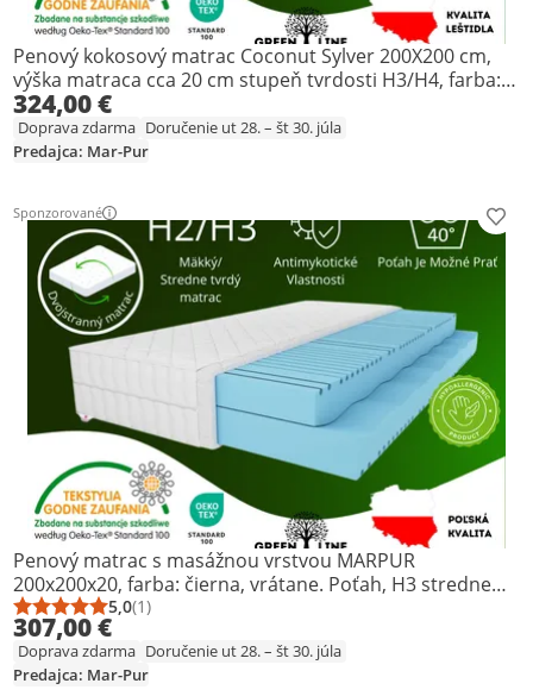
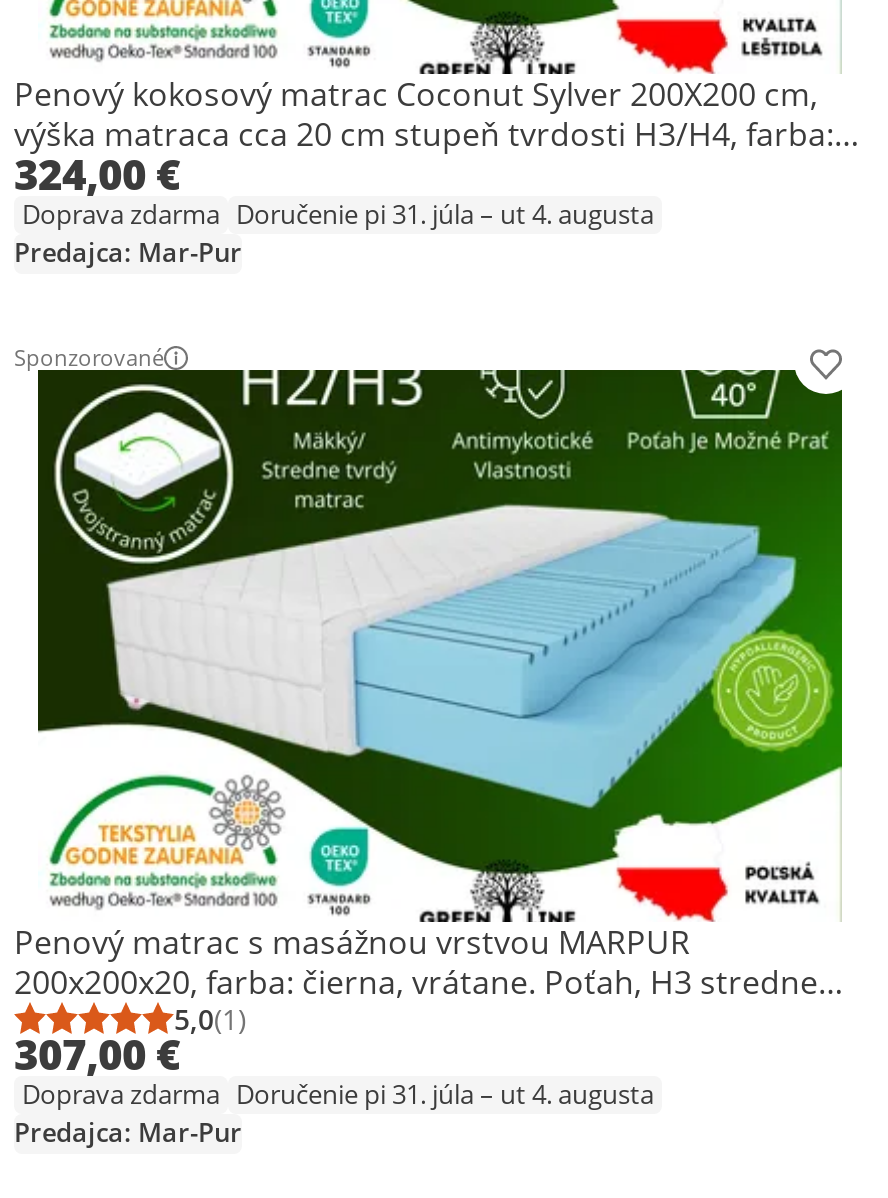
- Doprava zdarma Doručenie ut 28. – št 30. júla
+ Doprava zdarma Doručenie pi 31. júla – ut 4. augusta

- Doprava zdarma Doručenie ut 28. – št 30. júla
+ Doprava zdarma Doručenie pi 31. júla – ut 4. augusta
